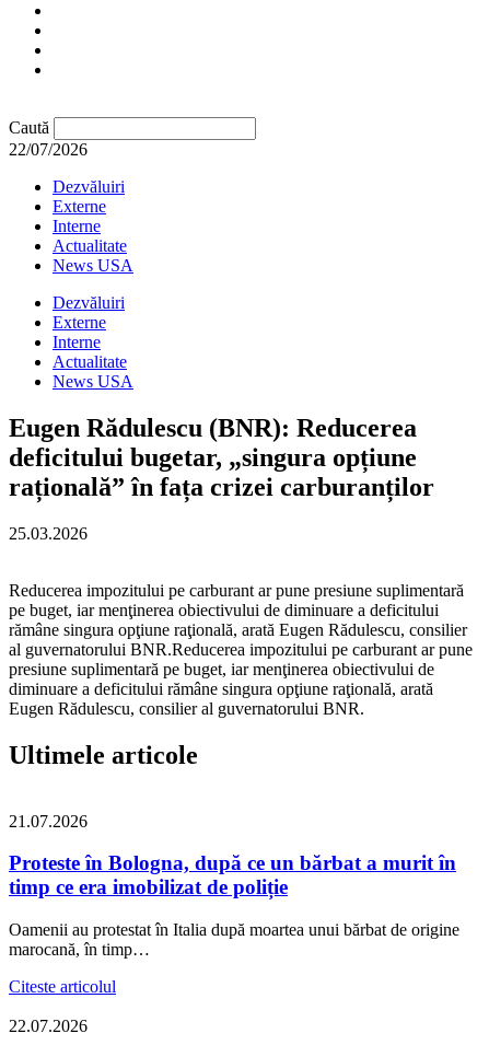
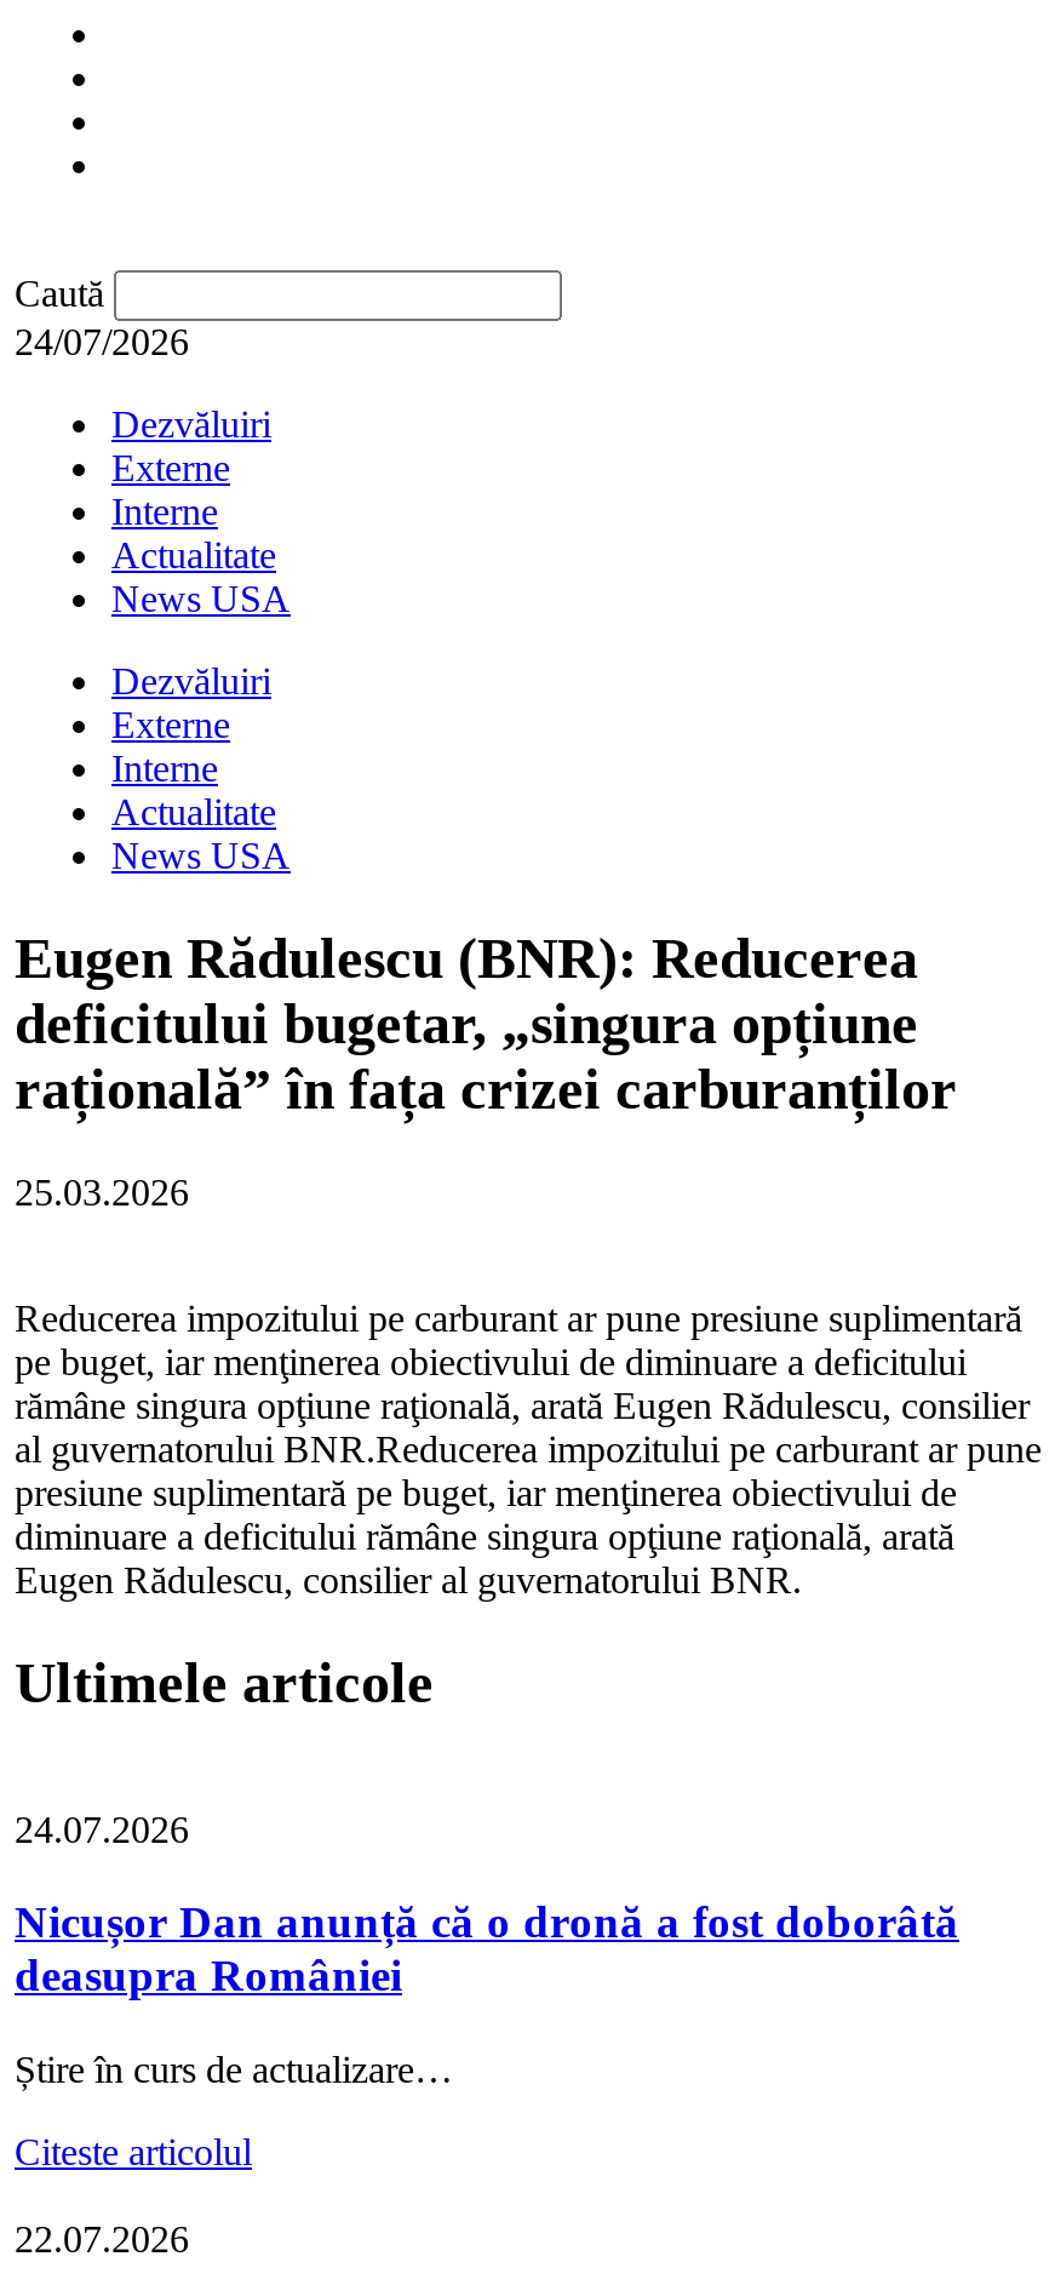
- 22/07/2026
+ 24/07/2026

- 21.07.2026
+ 24.07.2026

- Proteste în Bologna, după ce un bărbat a murit în
- timp ce era imobilizat de poliție
+ Nicușor Dan anunță că o dronă a fost doborâtă
+ deasupra României

- Oamenii au protestat în Italia după moartea unui bărbat de origine
- marocană, în timp…
+ Știre în curs de actualizare…
